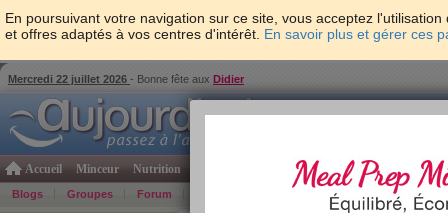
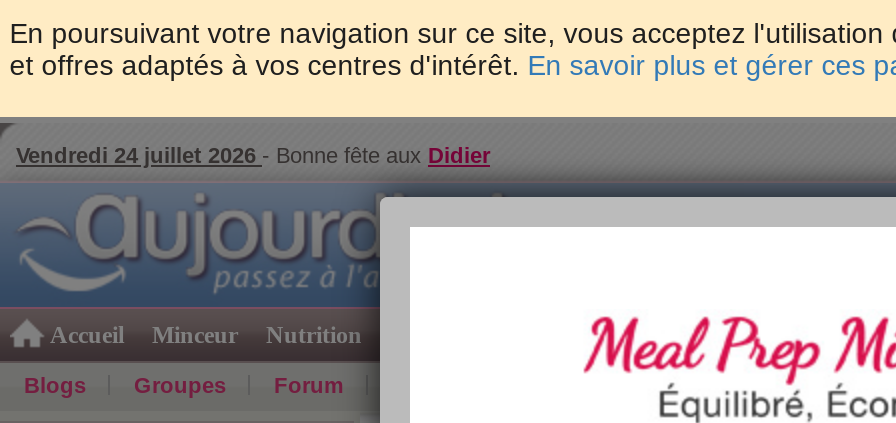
- Mercredi 22 juillet 2026 - Bonne fête aux Didier
+ Vendredi 24 juillet 2026 - Bonne fête aux Didier
